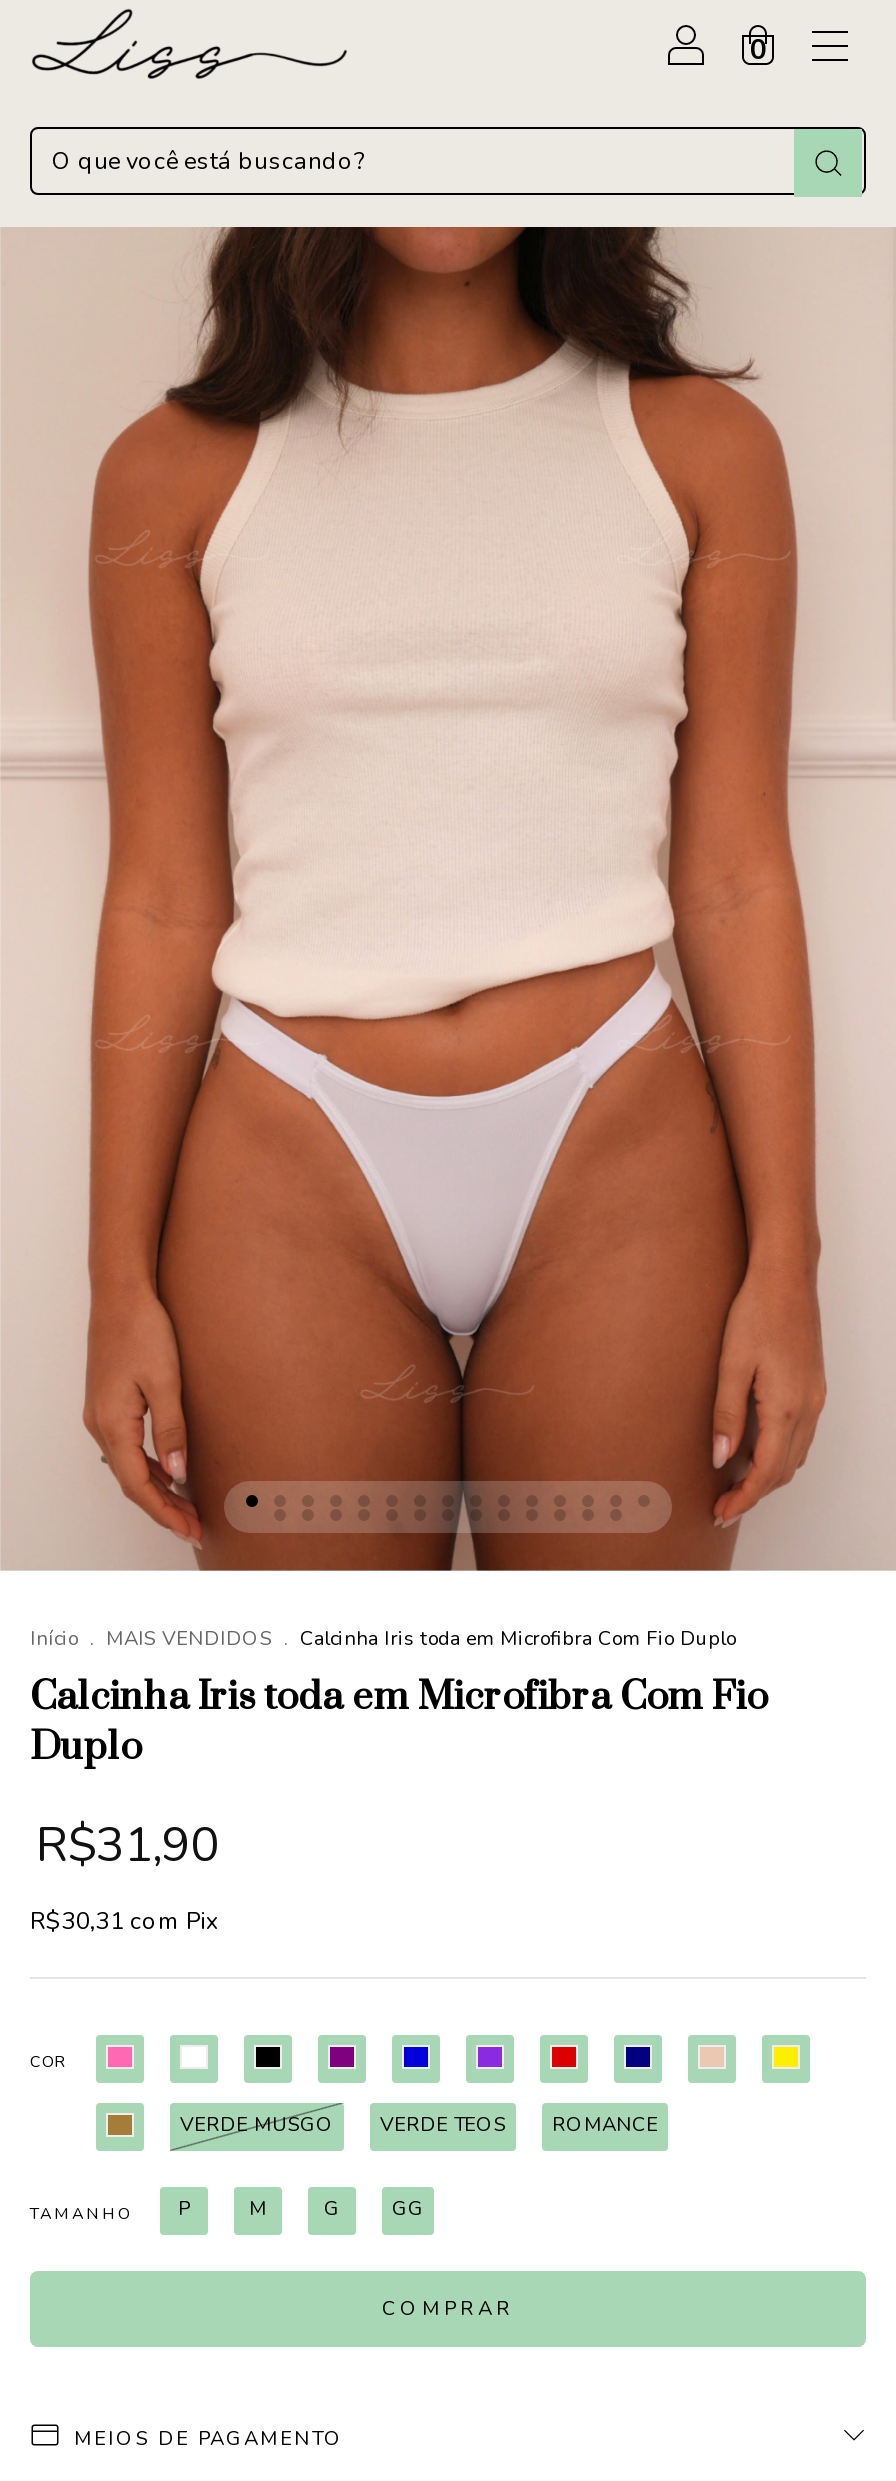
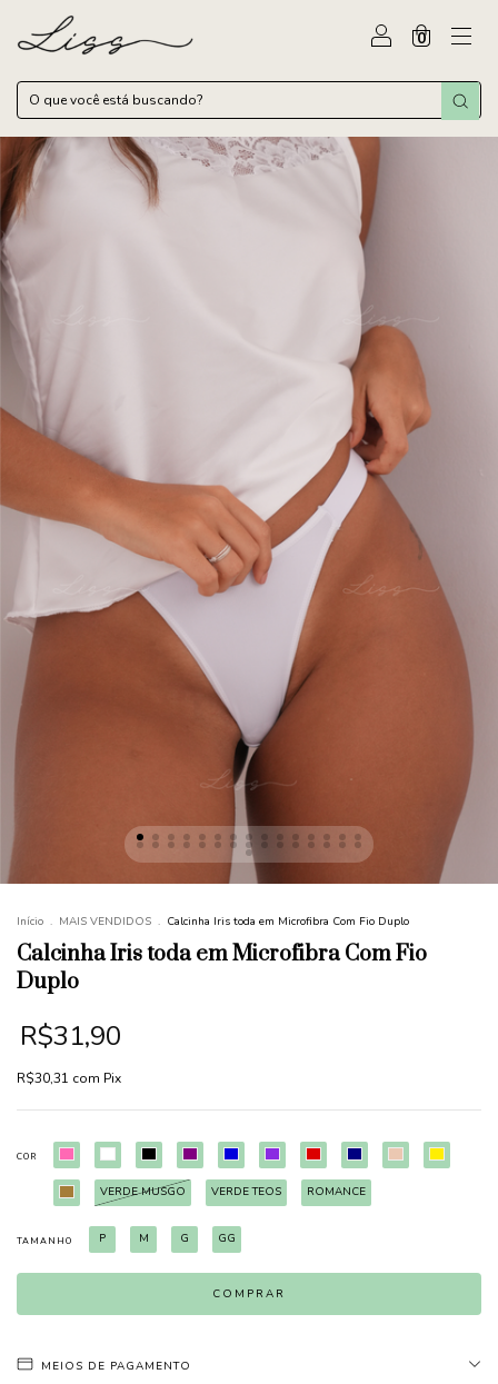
- [image]
+ [image]
